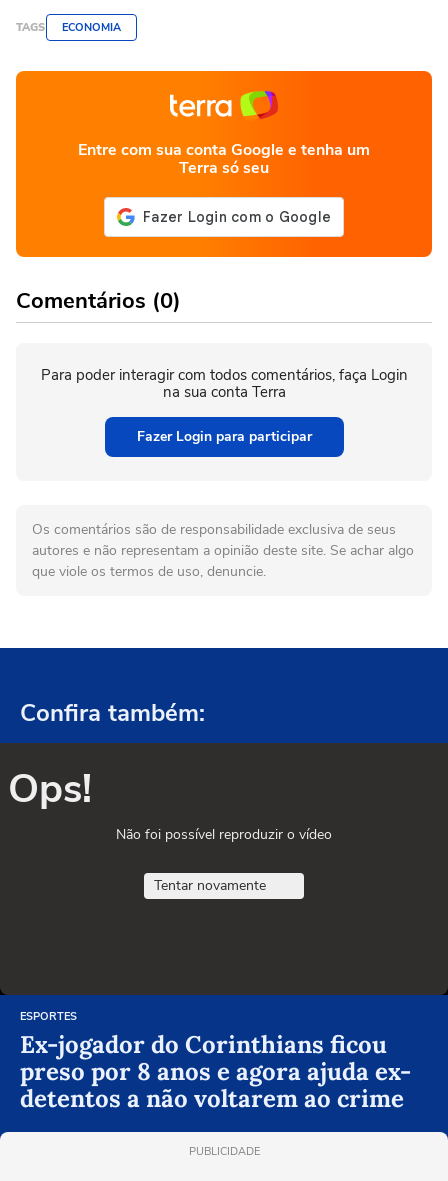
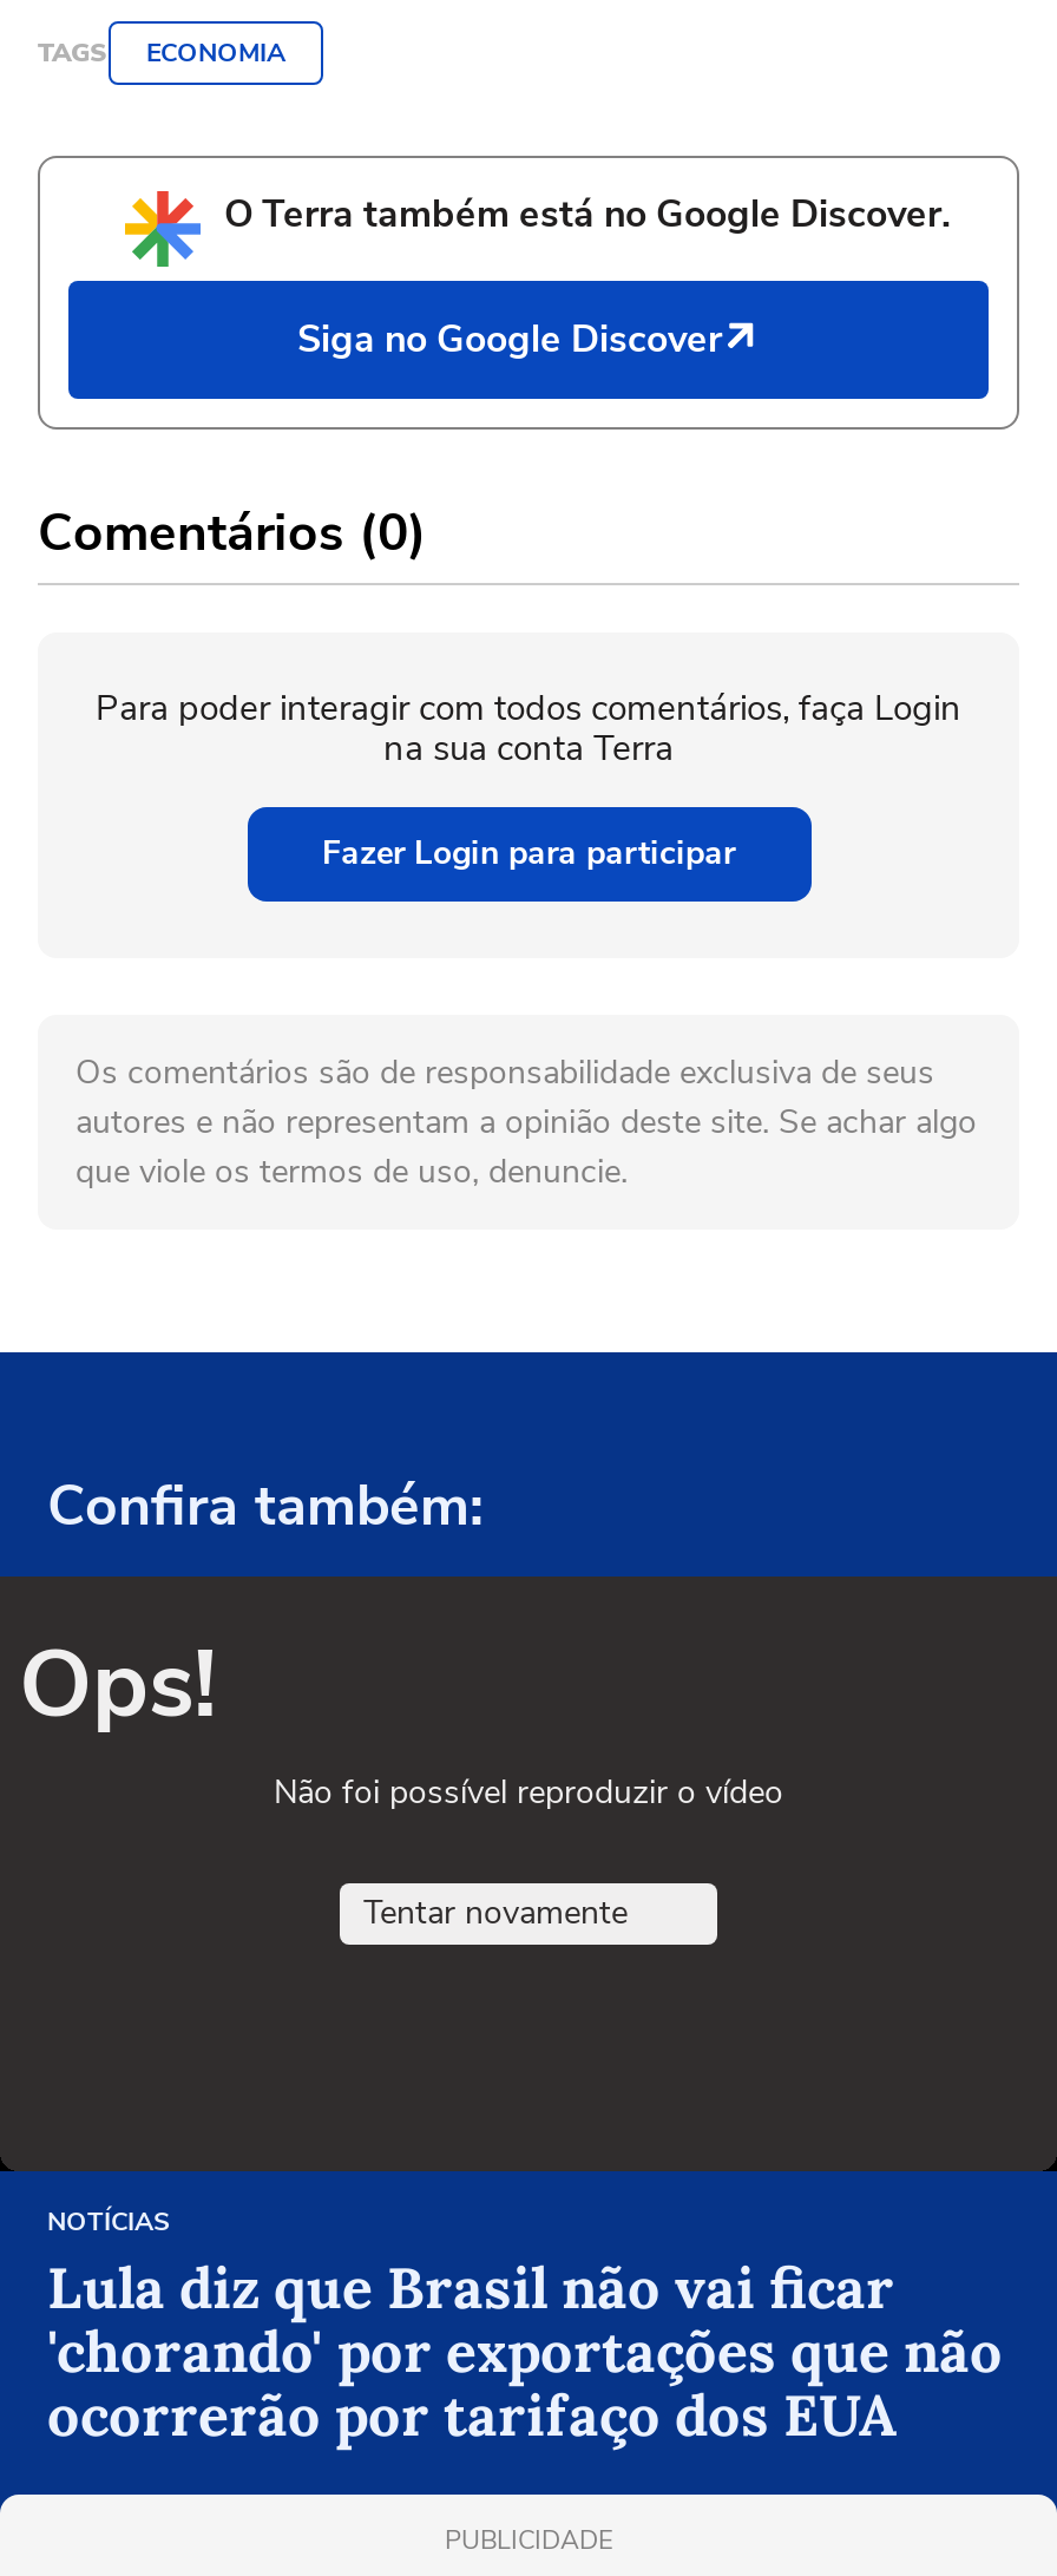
- [image]
- Entre com sua conta Google e tenha um
- Terra só seu
+ [image]
+ O Terra também está no Google Discover.
+ Siga no Google Discover

- ESPORTES
- Ex-jogador do Corinthians ficou
- preso por 8 anos e agora ajuda ex-
- detentos a não voltarem ao crime
+ NOTÍCIAS
+ Lula diz que Brasil não vai ficar
+ 'chorando' por exportações que não
+ ocorrerão por tarifaço dos EUA
